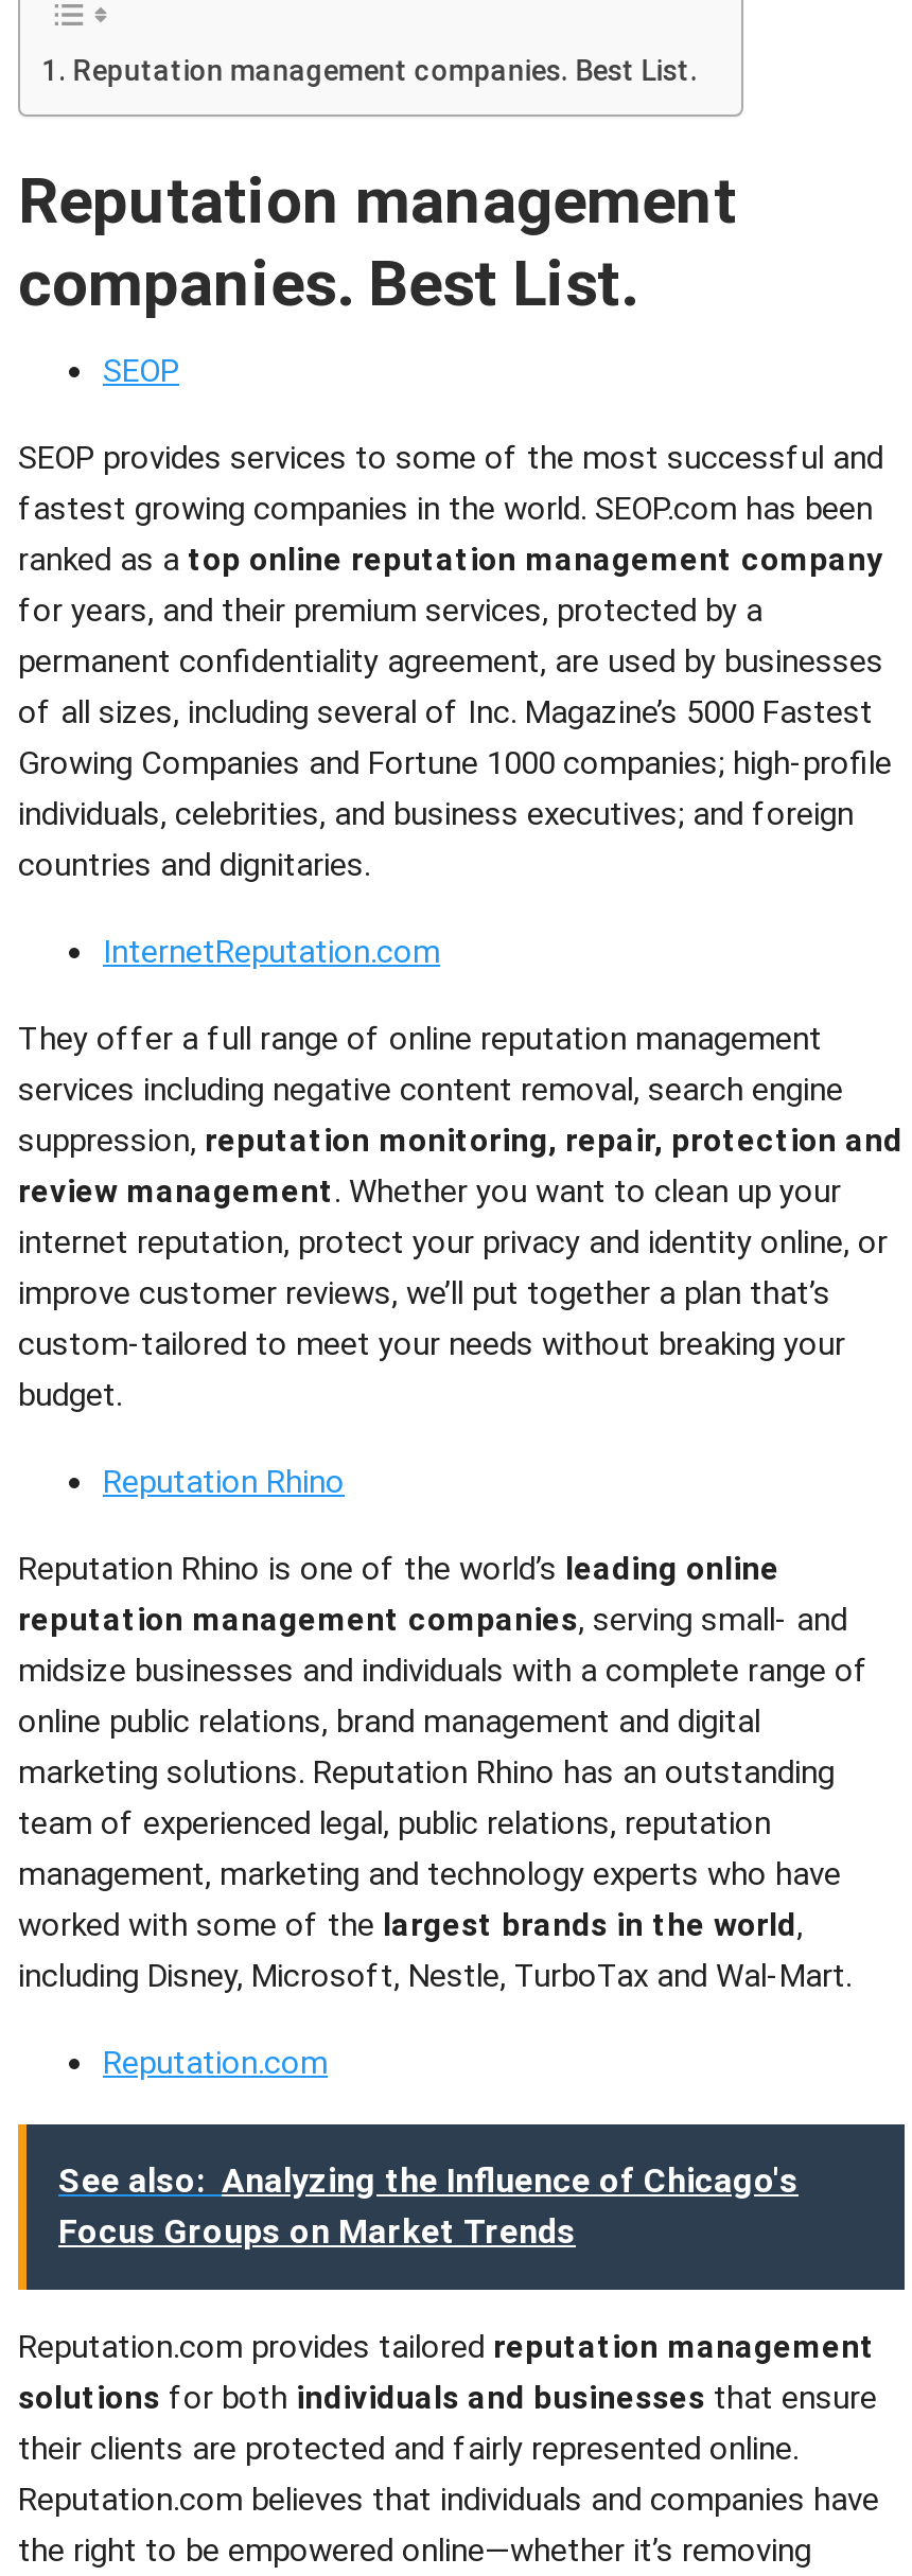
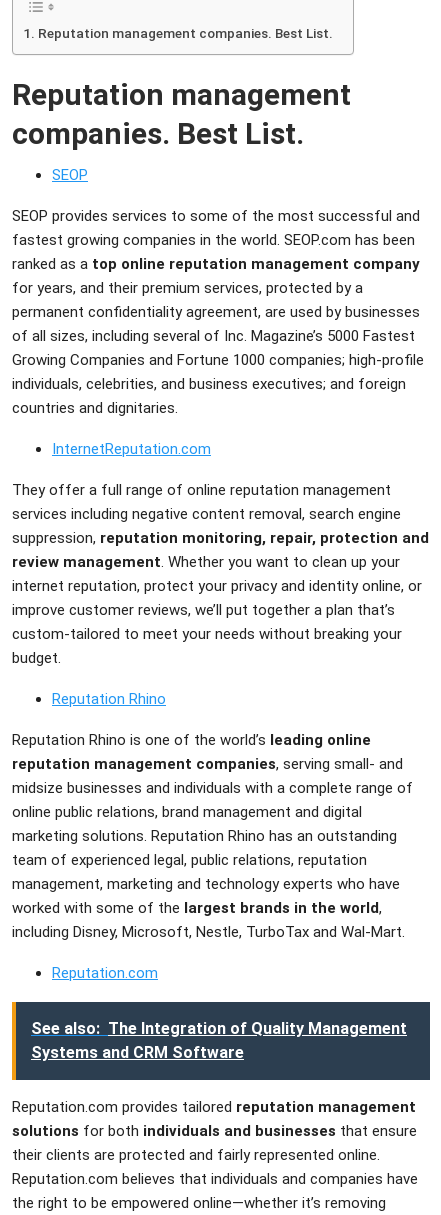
- See also: Analyzing the Influence of Chicago's
- Focus Groups on Market Trends
+ See also: The Integration of Quality Management
+ Systems and CRM Software
